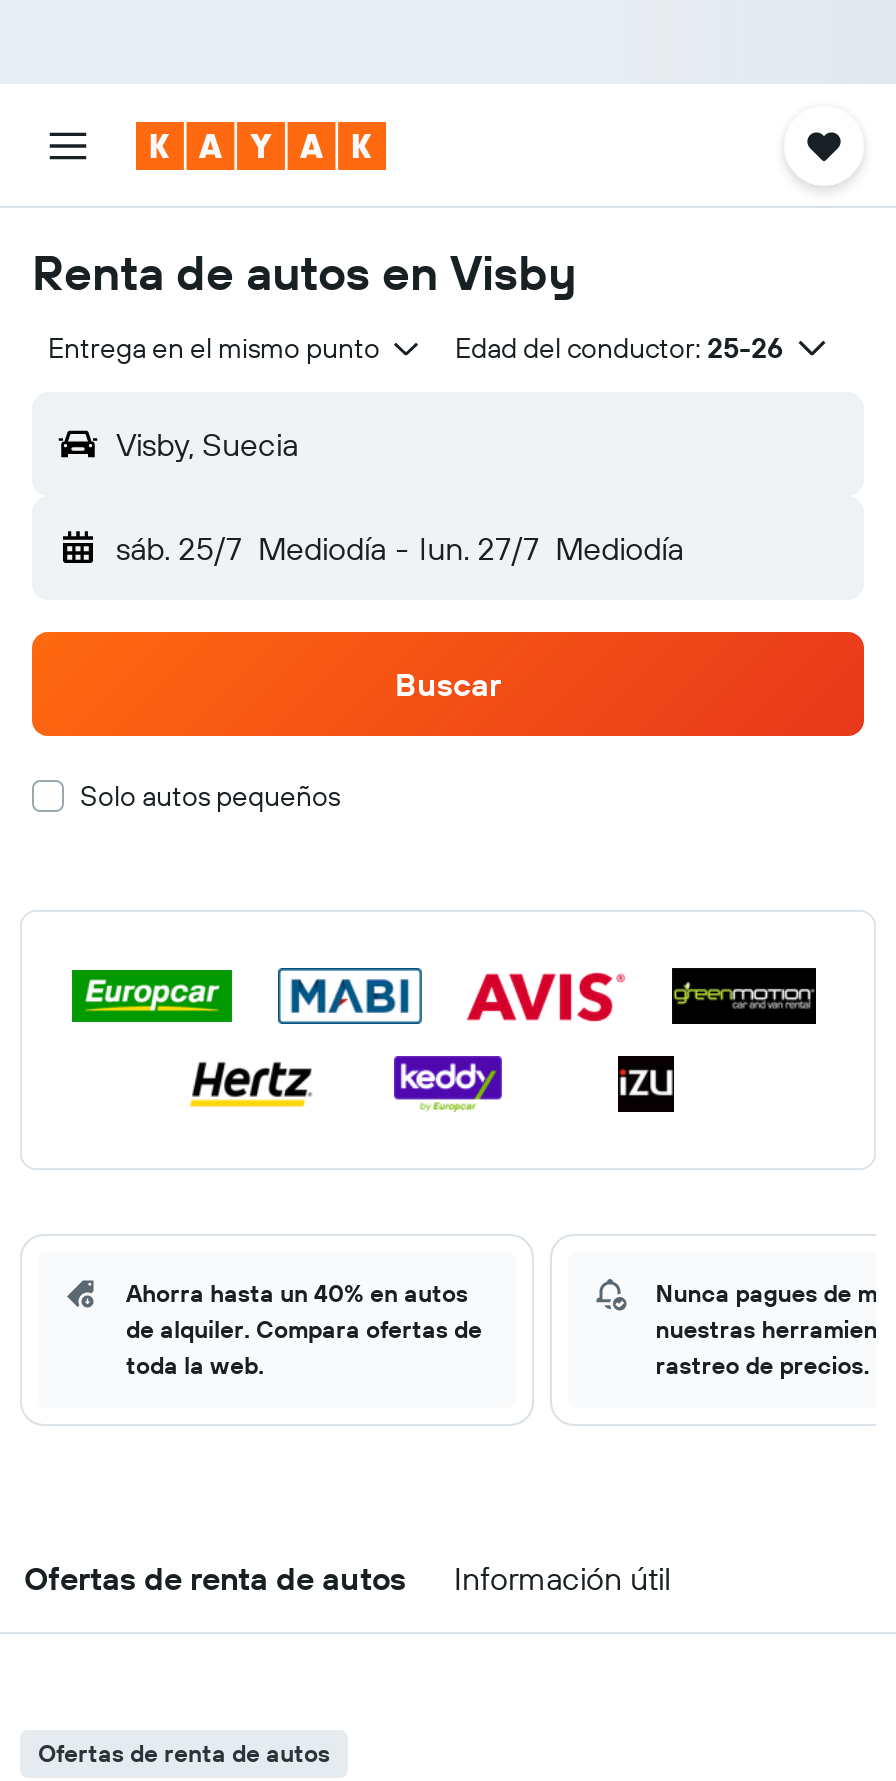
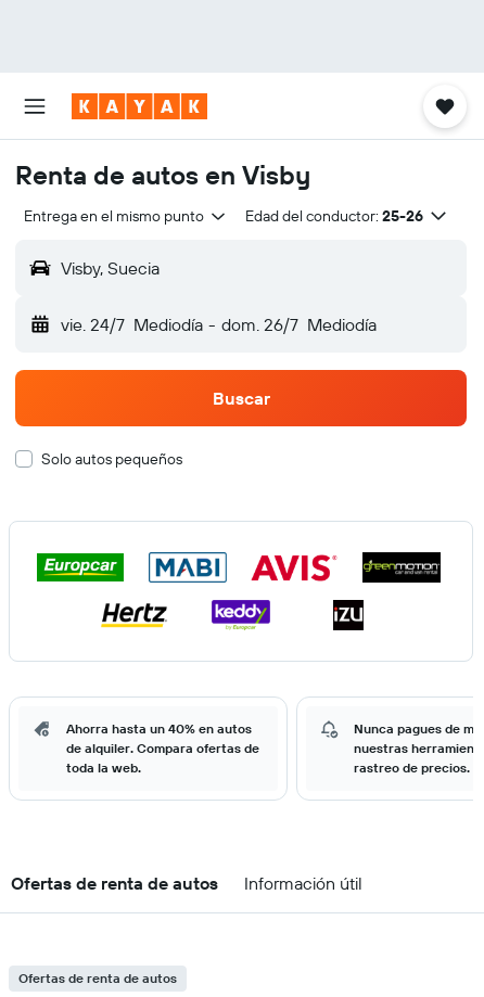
- sáb. 25/7 Mediodía - lun. 27/7 Mediodía
+ vie. 24/7 Mediodía - dom. 26/7 Mediodía
